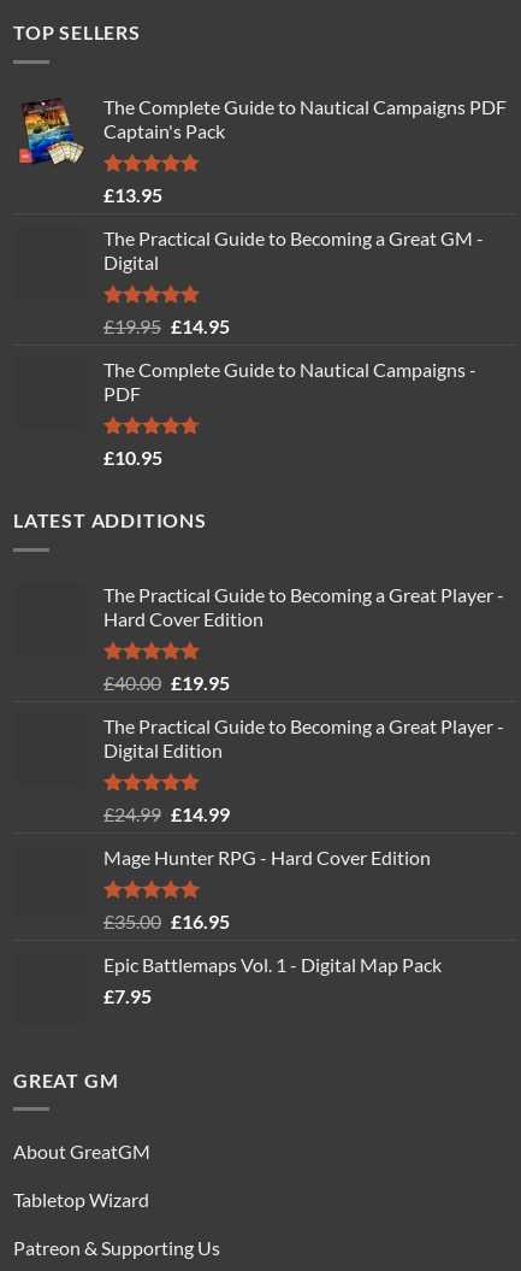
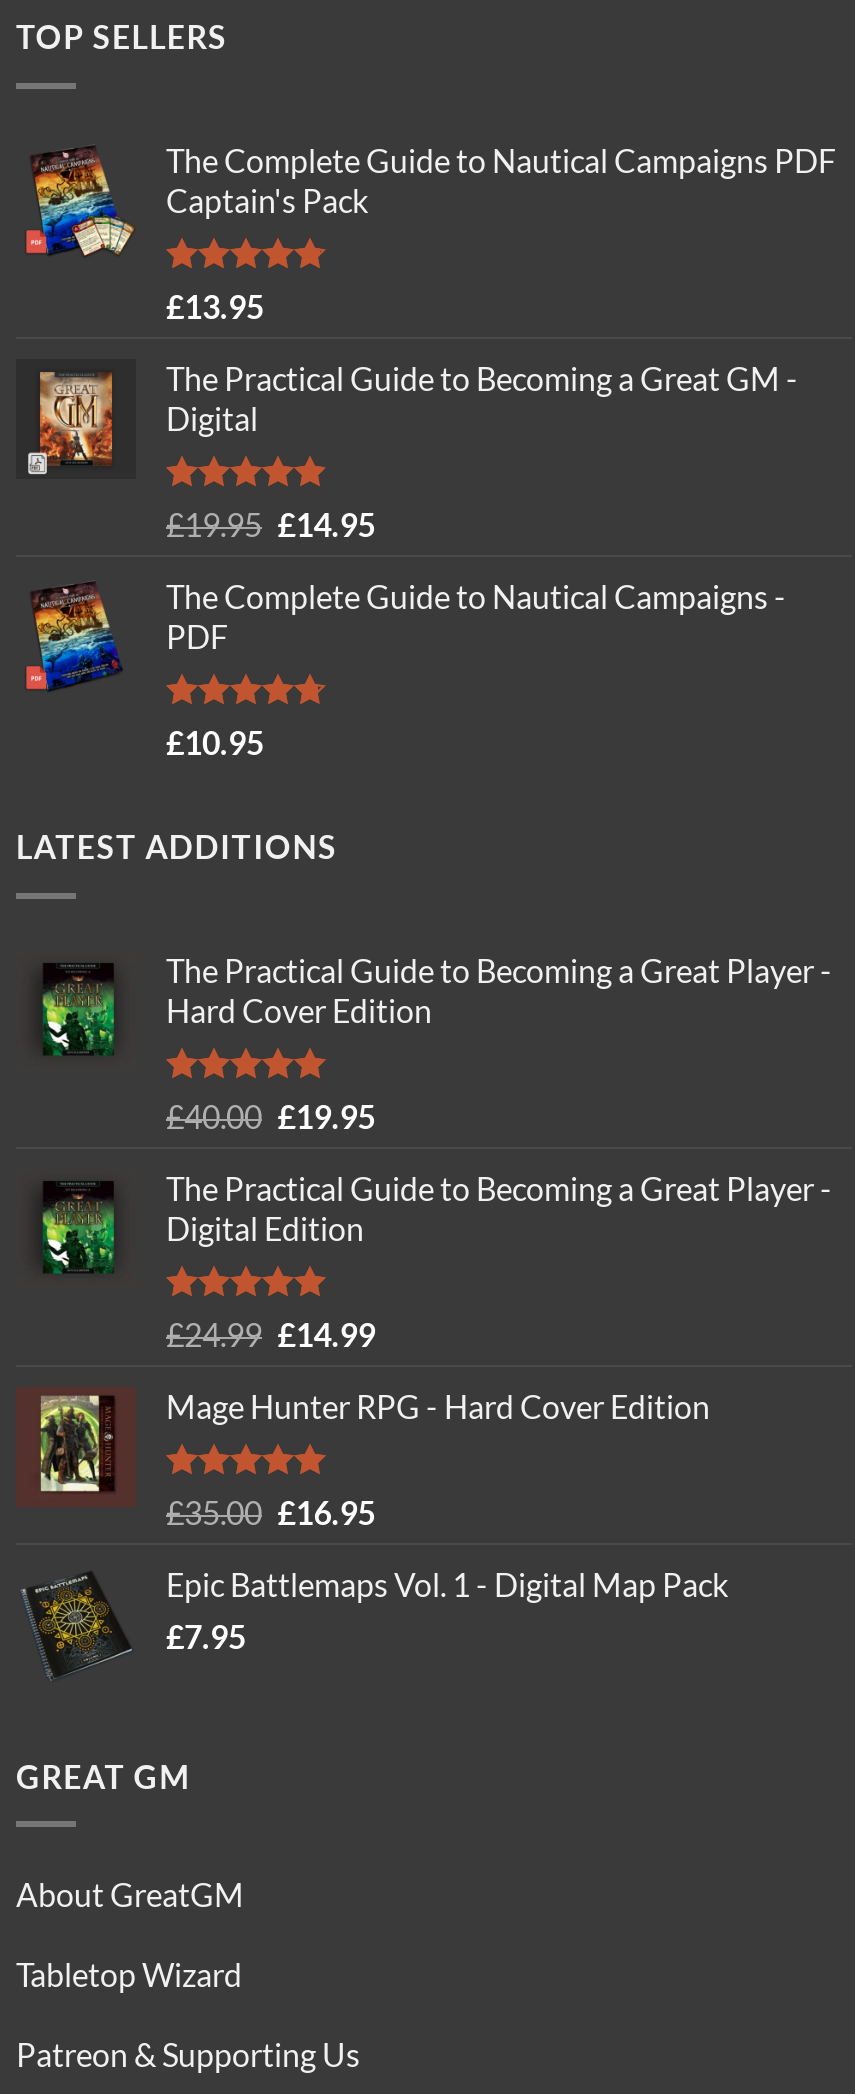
+ [image]

+ [image]

+ [image]

+ [image]

+ [image]

+ [image]
